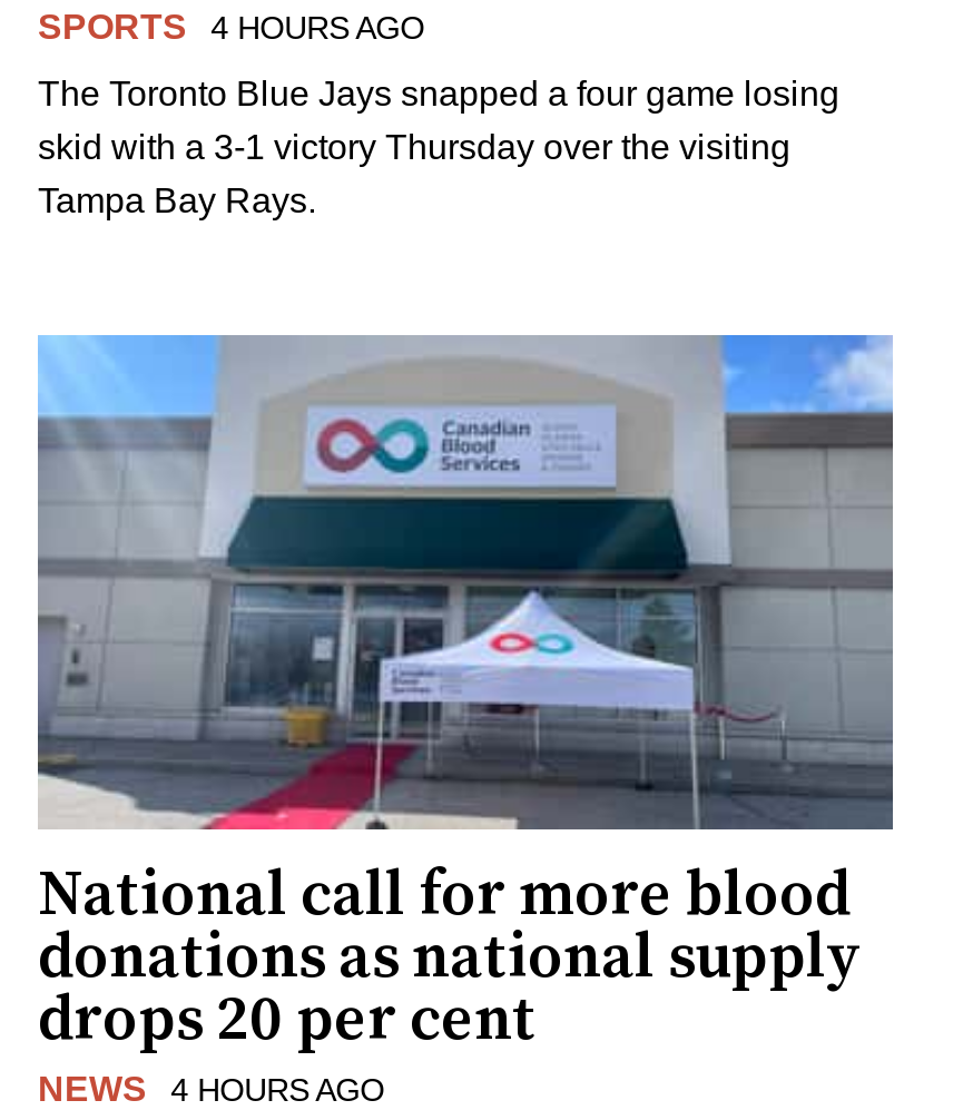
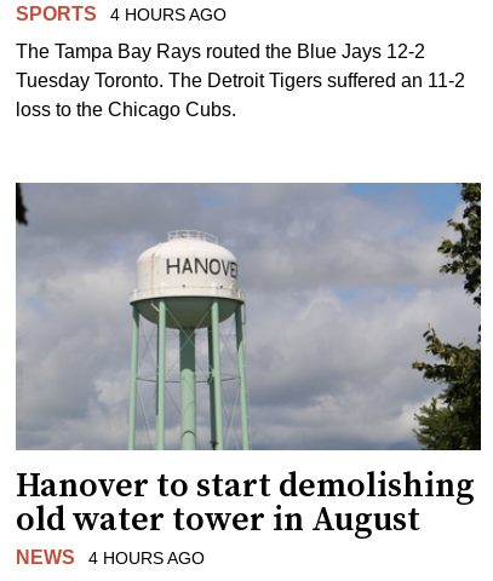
- The Toronto Blue Jays snapped a four game losing
- skid with a 3-1 victory Thursday over the visiting
- Tampa Bay Rays.
+ The Tampa Bay Rays routed the Blue Jays 12-2
+ Tuesday Toronto. The Detroit Tigers suffered an 11-2
+ loss to the Chicago Cubs.

- [image]
- National call for more blood
- donations as national supply
- drops 20 per cent
+ [image]
+ Hanover to start demolishing
+ old water tower in August
